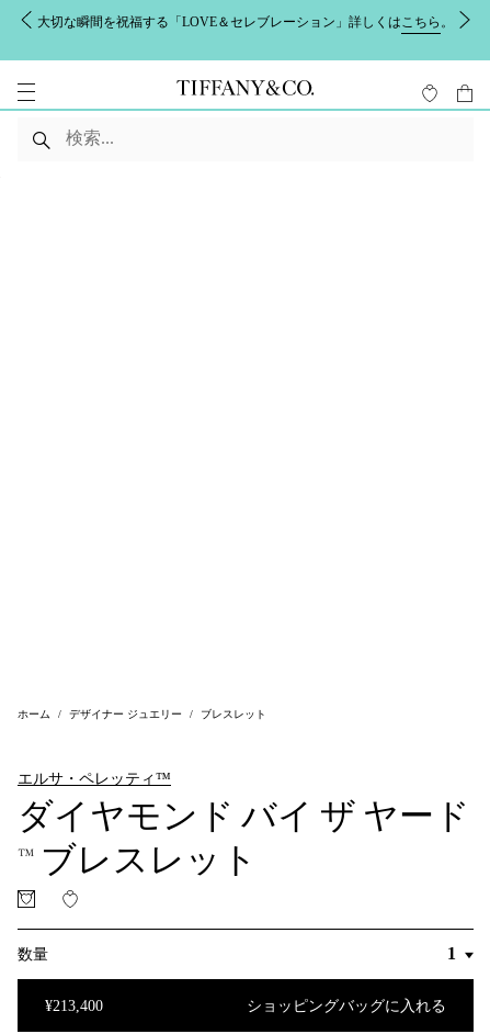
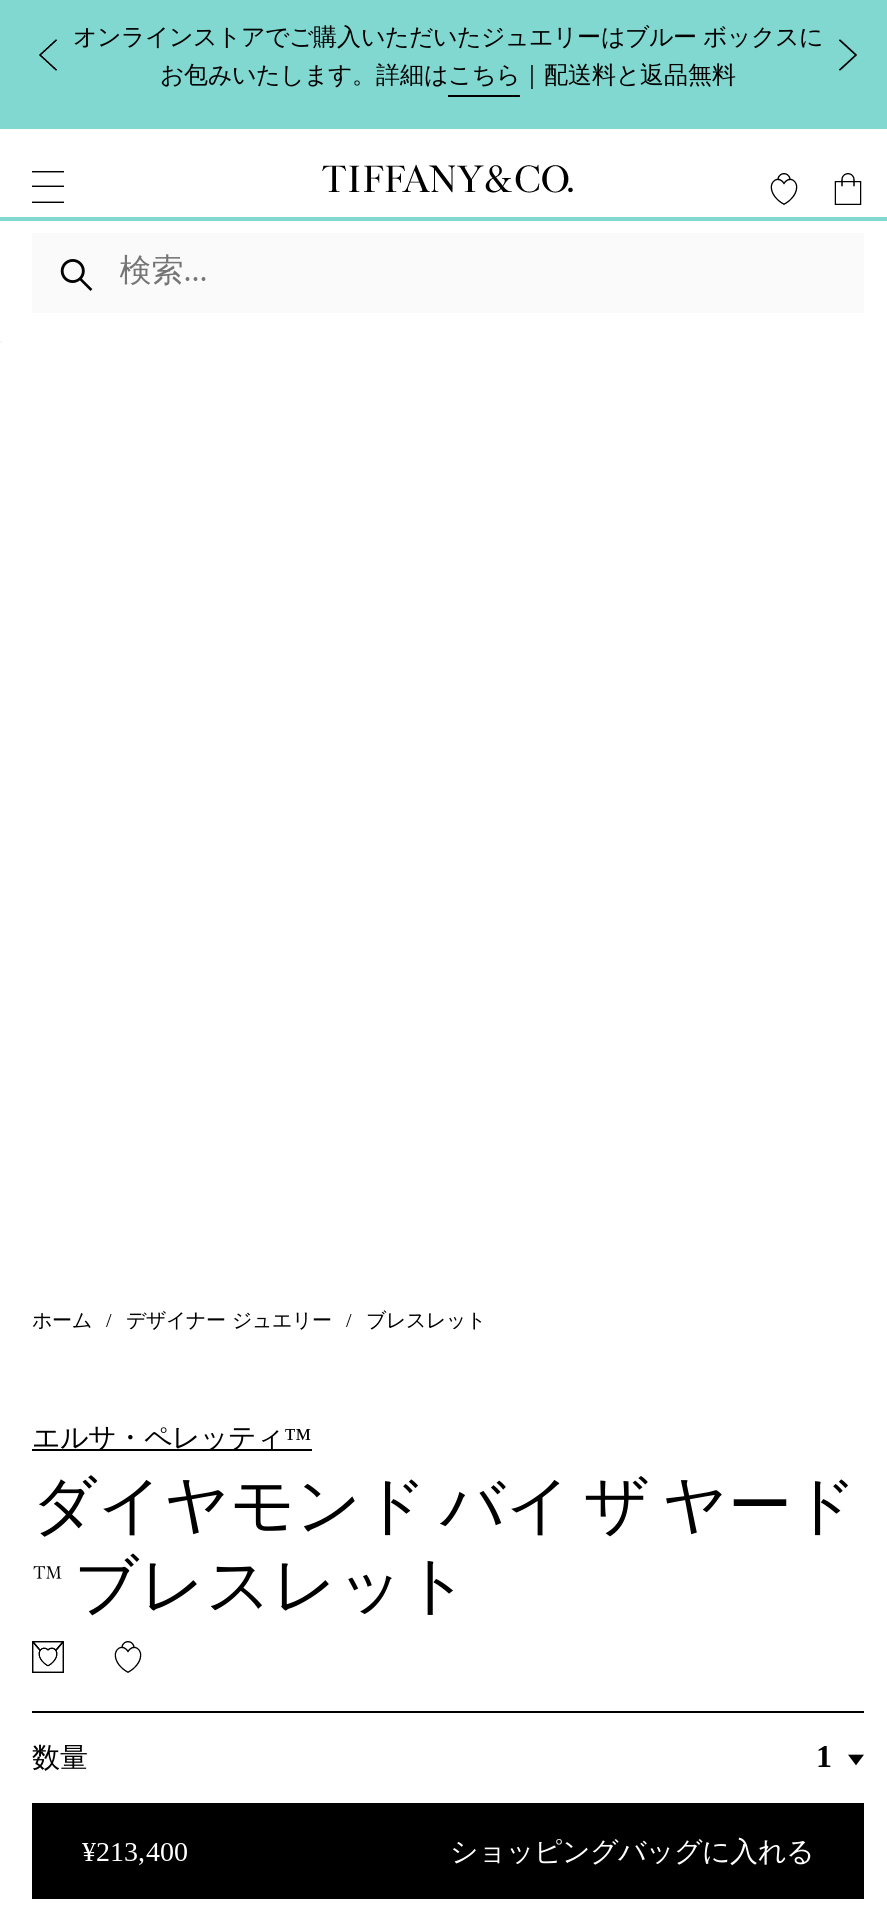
- 大切な瞬間を祝福する「LOVE＆セレブレーション」詳しくはこちら。
+ オンラインストアでご購入いただいたジュエリーはブルー ボックスに
+ お包みいたします。詳細はこちら｜配送料と返品無料
